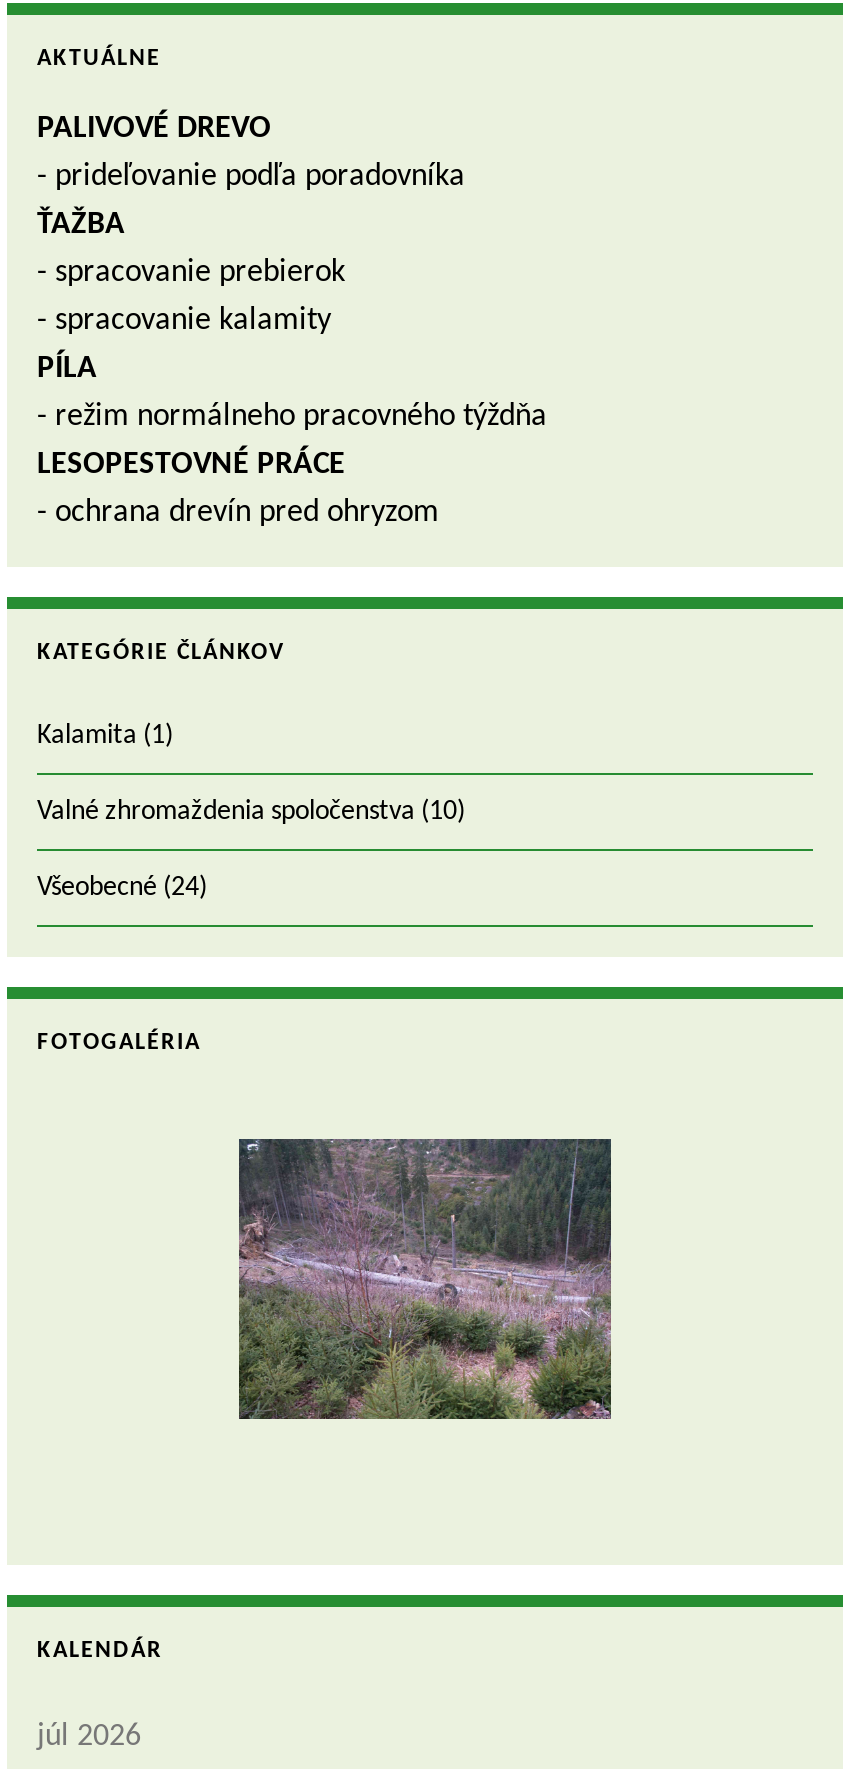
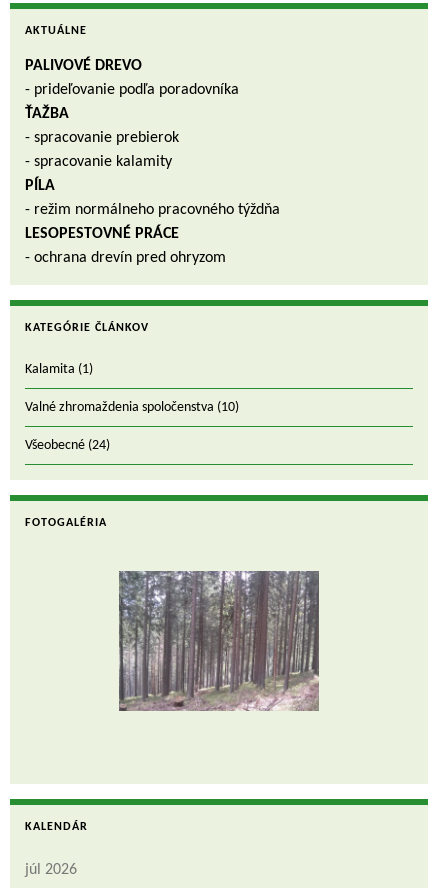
- [image]
+ [image]
